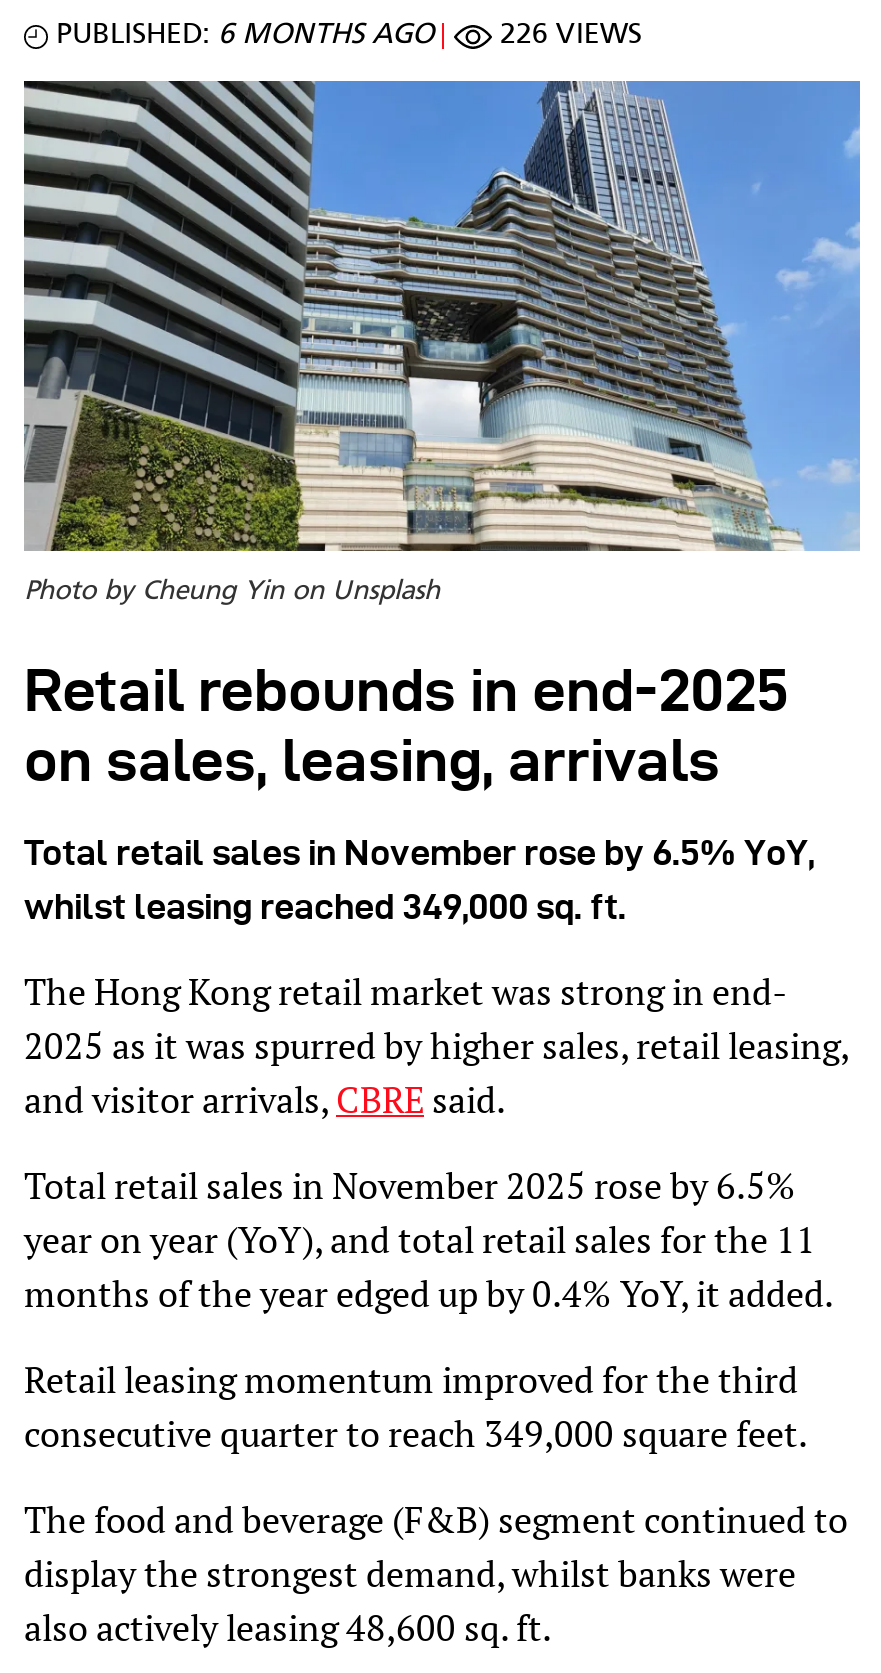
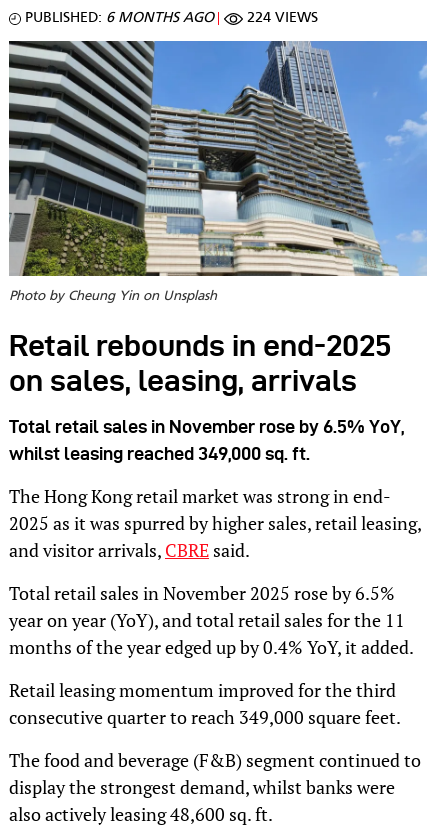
- 226 VIEWS
+ 224 VIEWS
